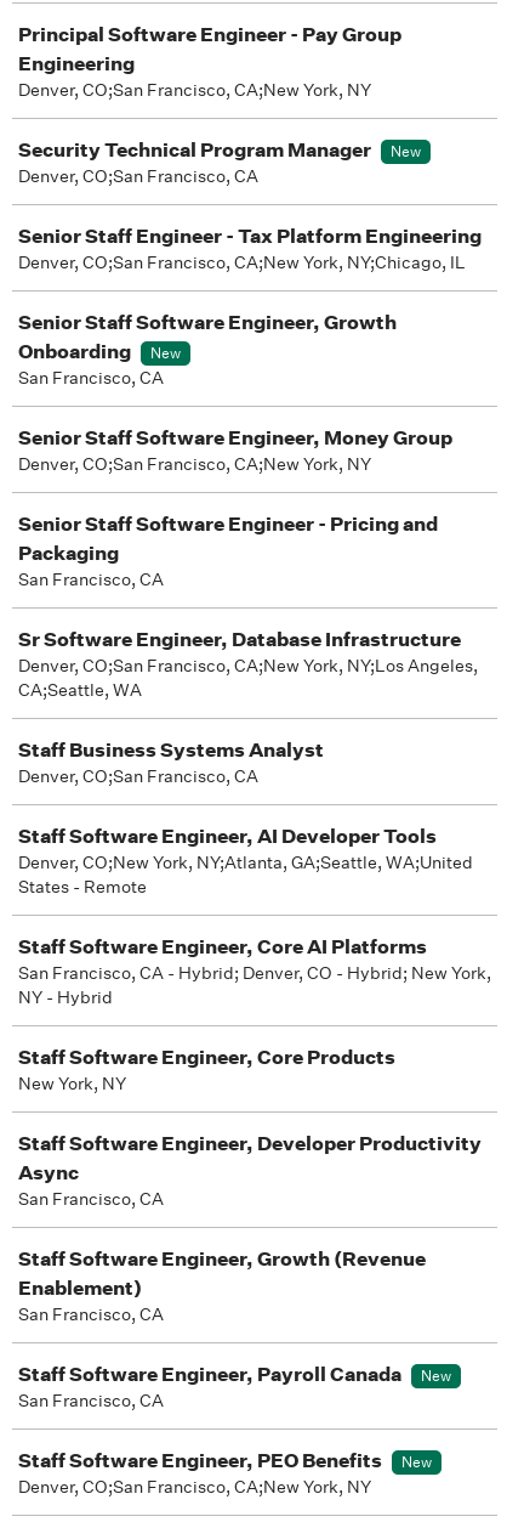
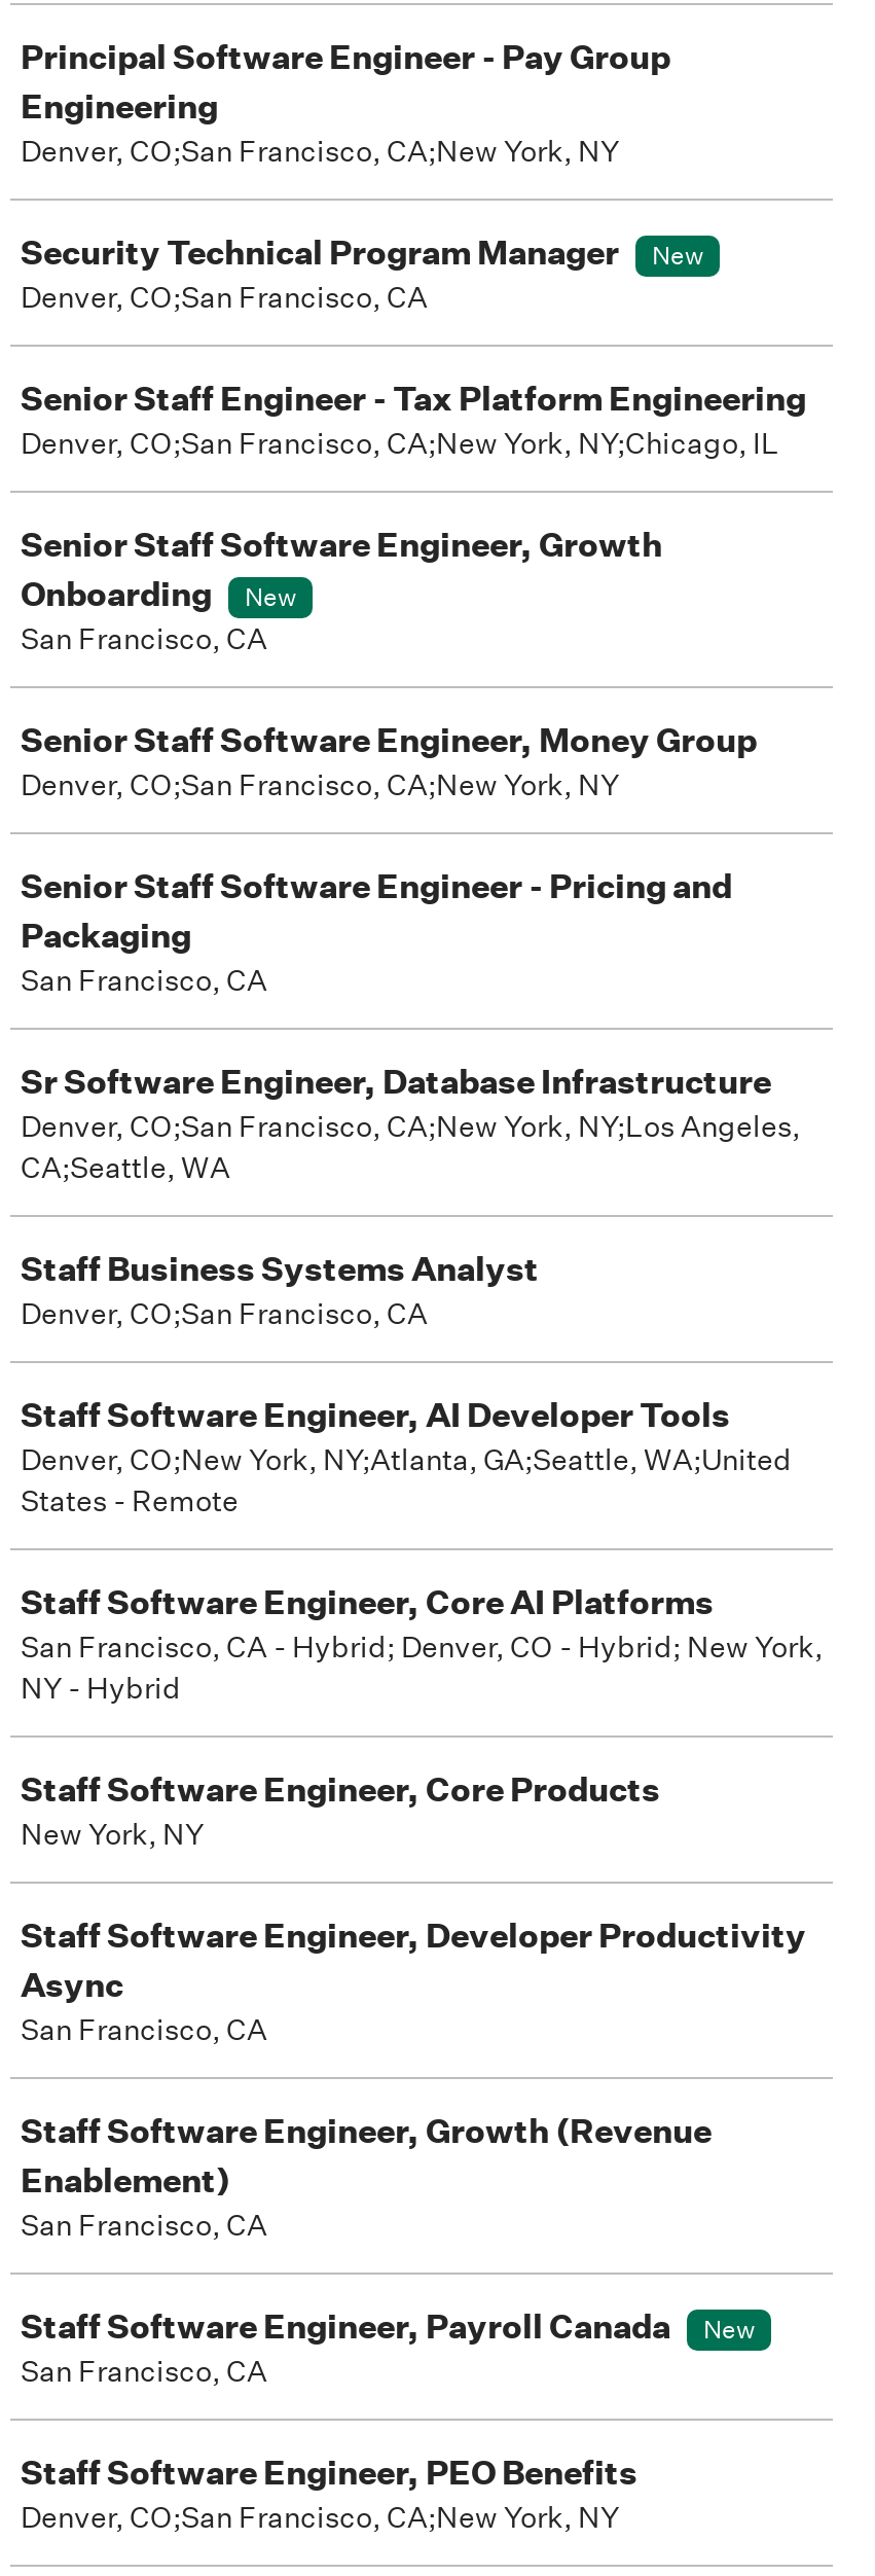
- New
